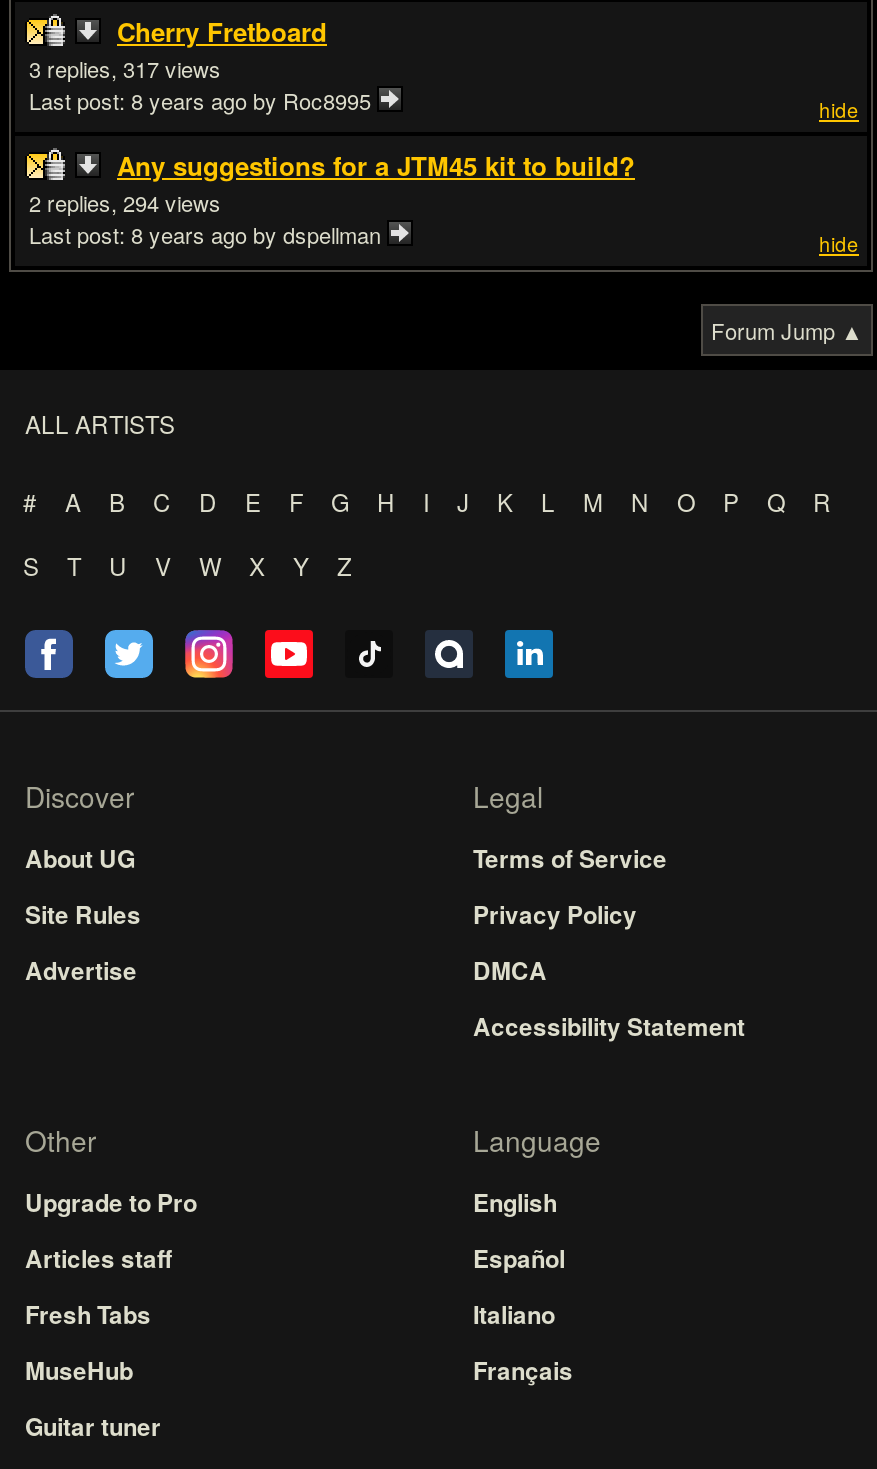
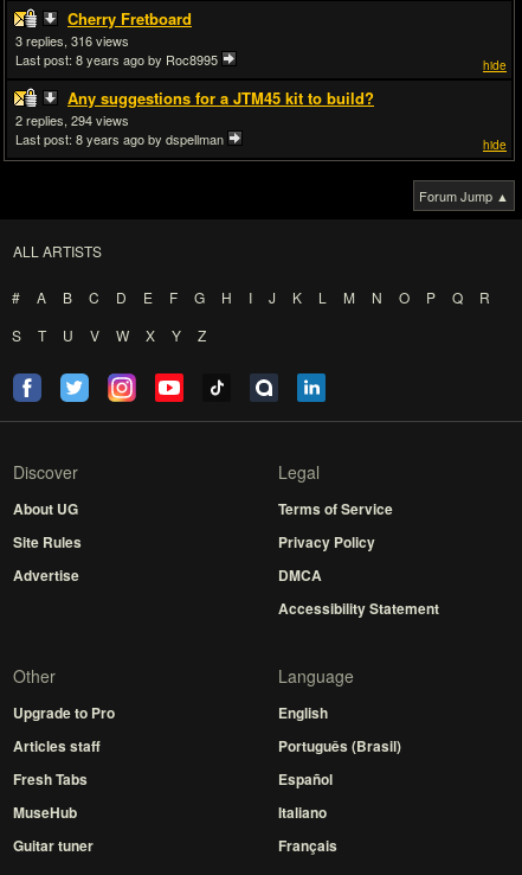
- 317
+ 316

moved down: Español | Italiano | Français

+ Português (Brasil)
